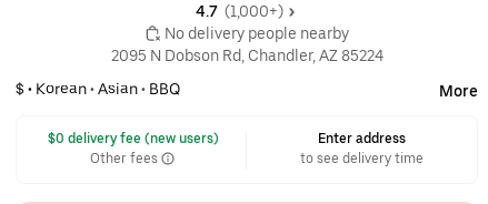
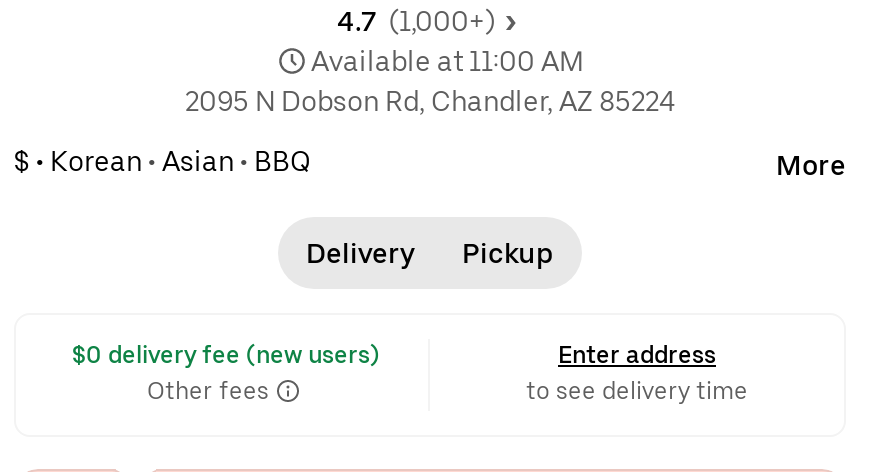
- No delivery people nearby
+ Available at 11:00 AM

+ Delivery
+ Pickup
